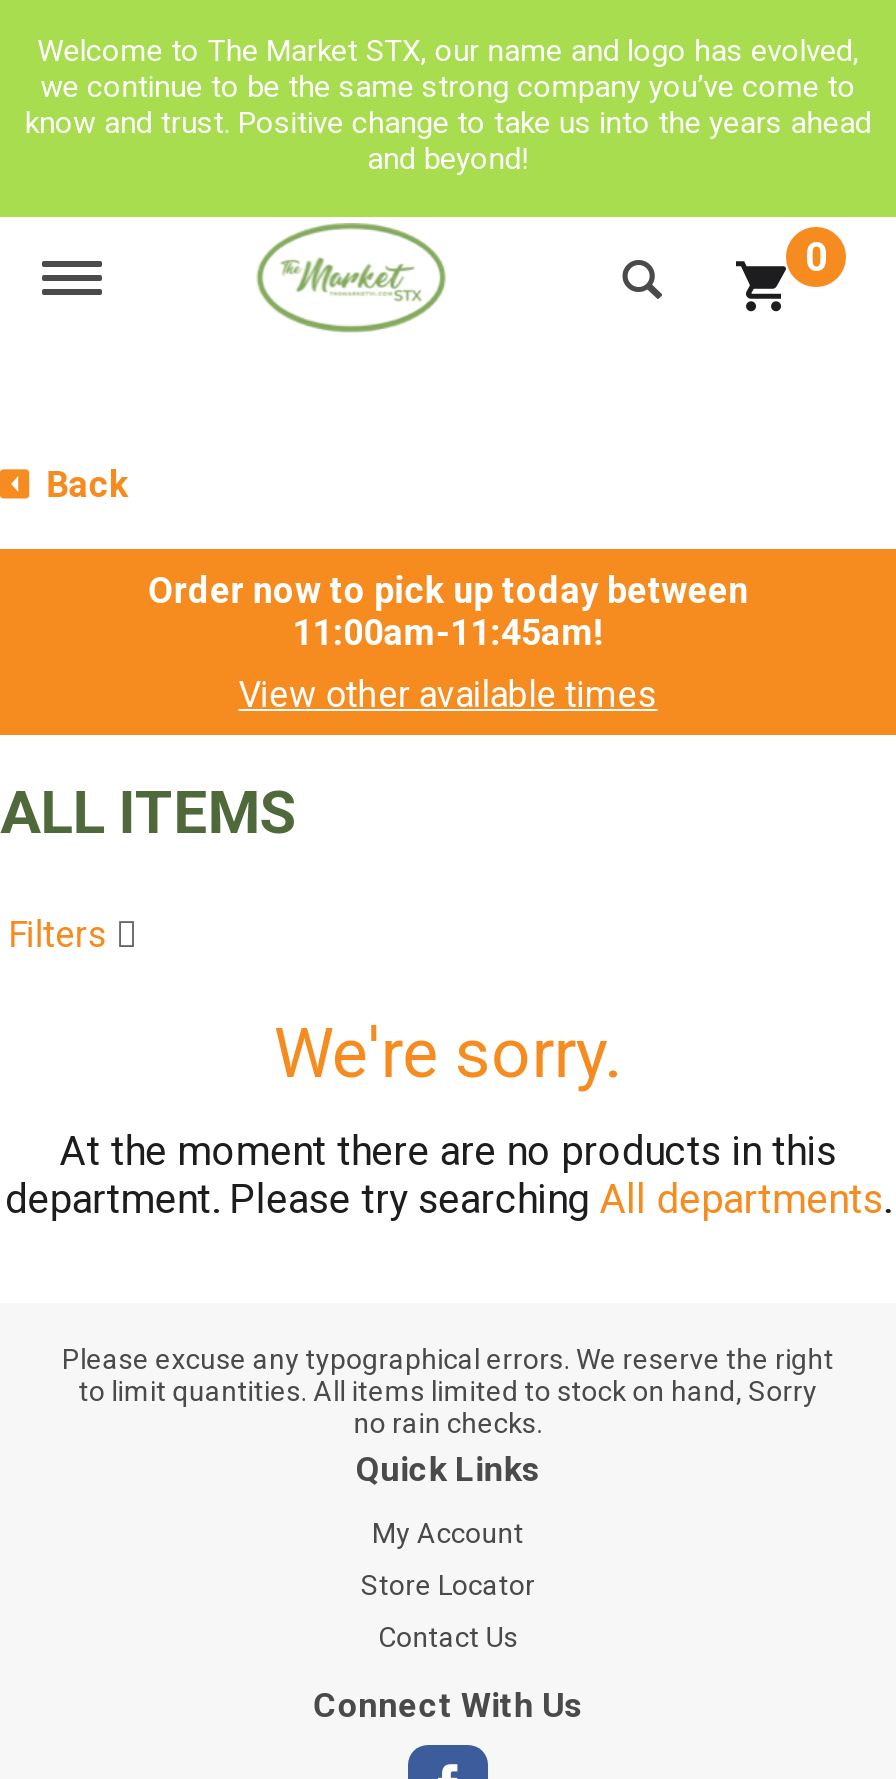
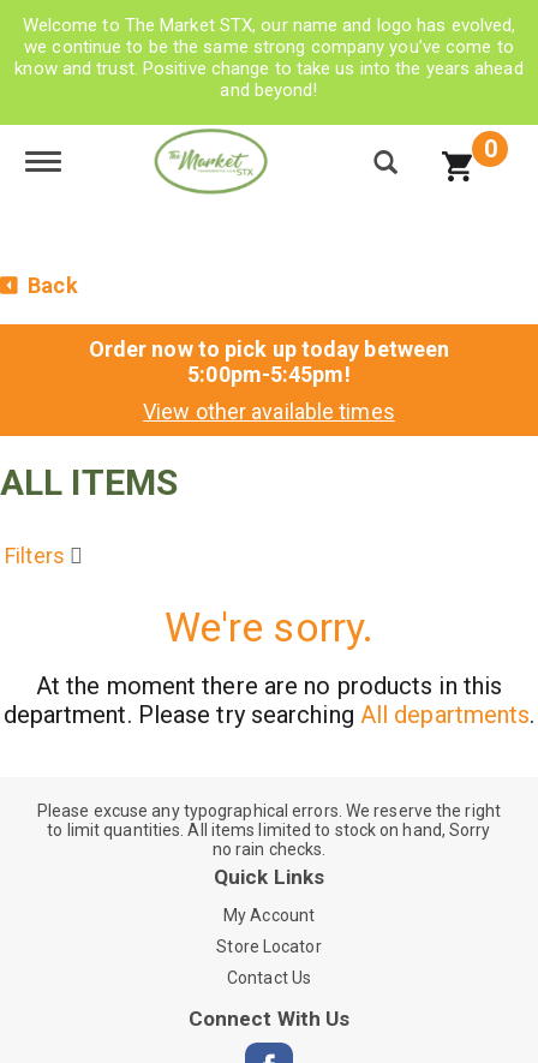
- 11:00am-11:45am!
+ 5:00pm-5:45pm!
